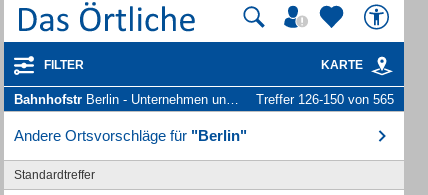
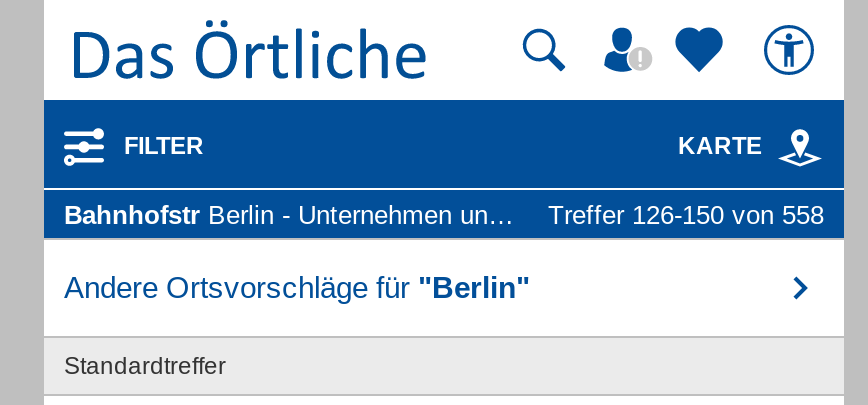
- Treffer 126-150 von 565
+ Treffer 126-150 von 558
